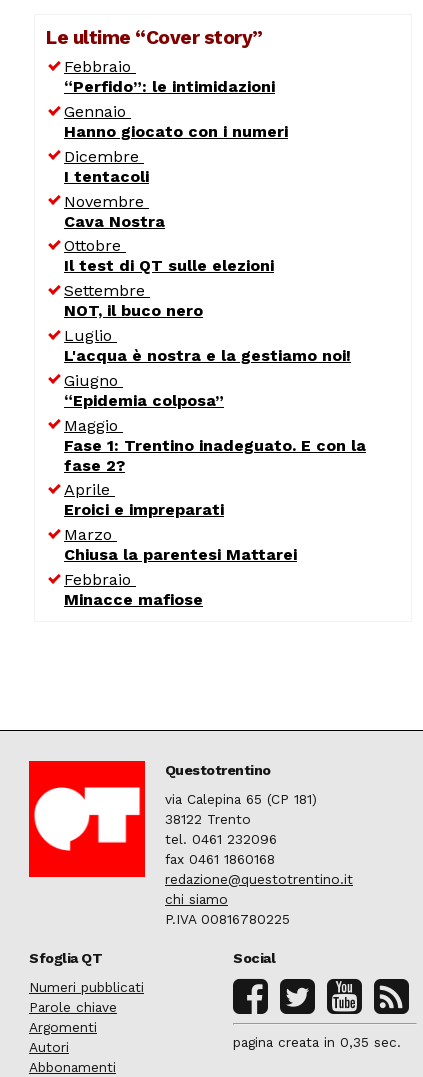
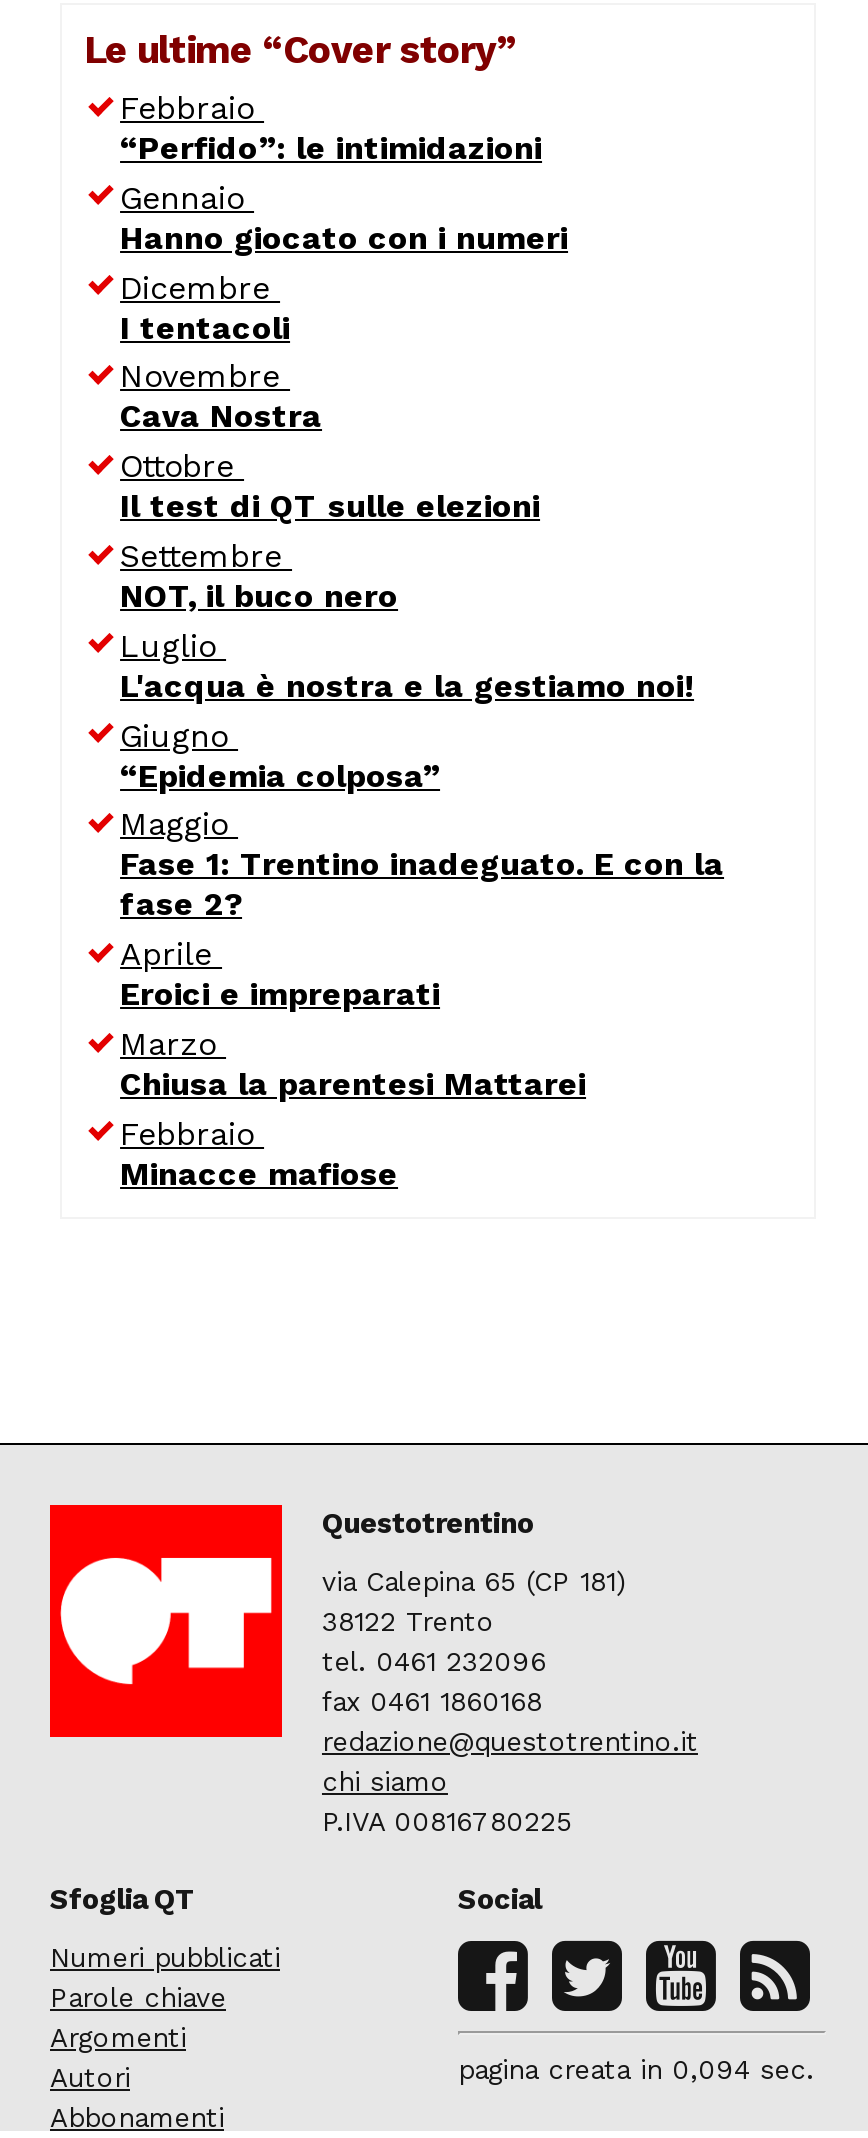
- pagina creata in 0,35 sec.
+ pagina creata in 0,094 sec.
